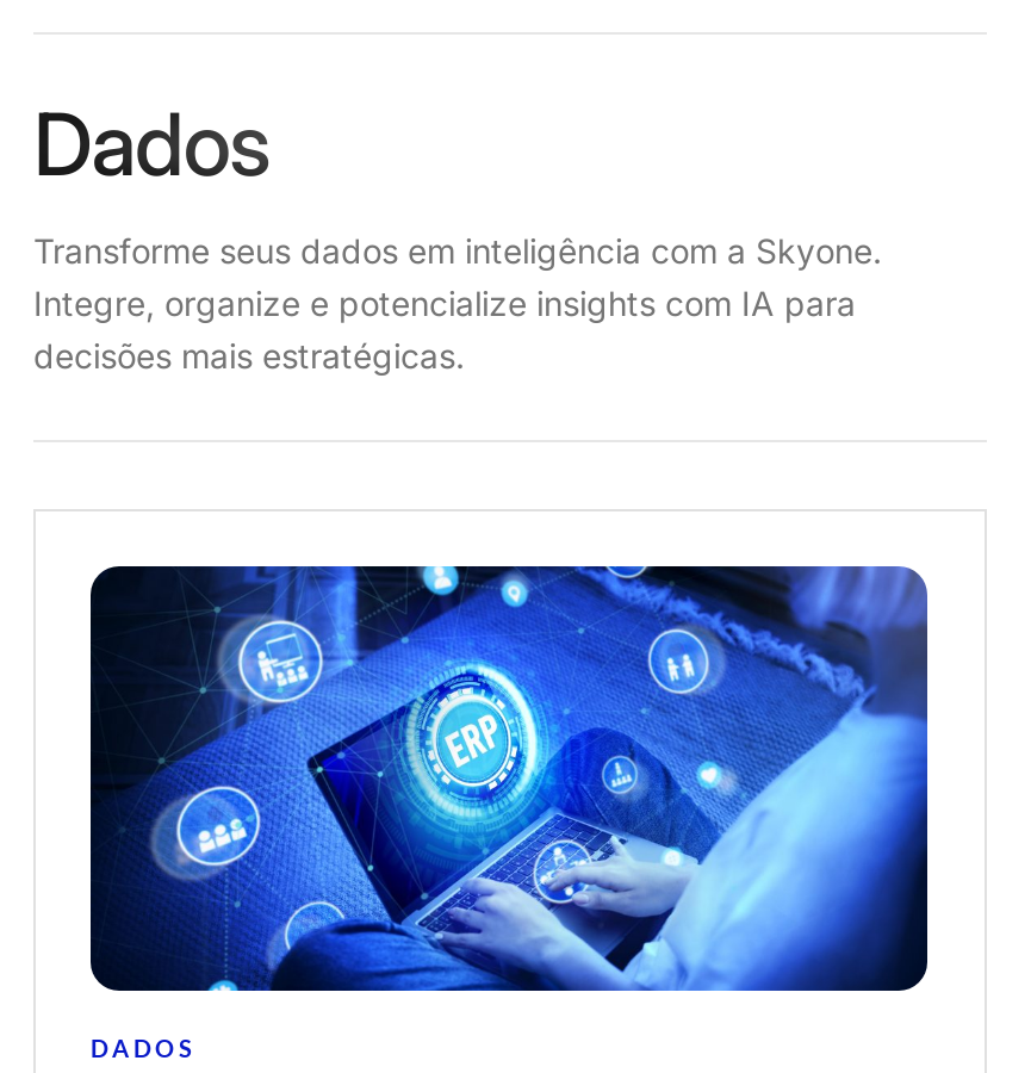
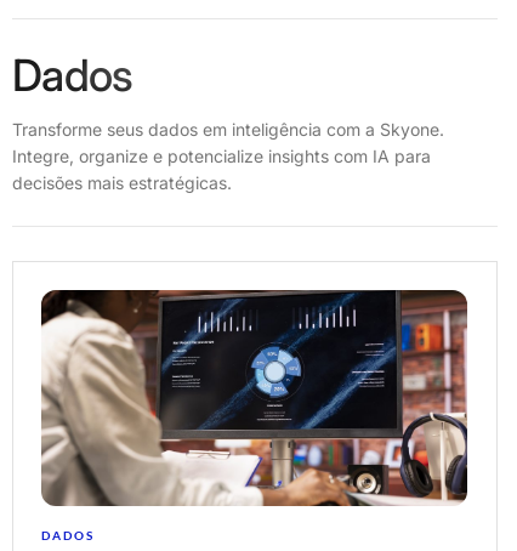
- [image]
+ [image]
